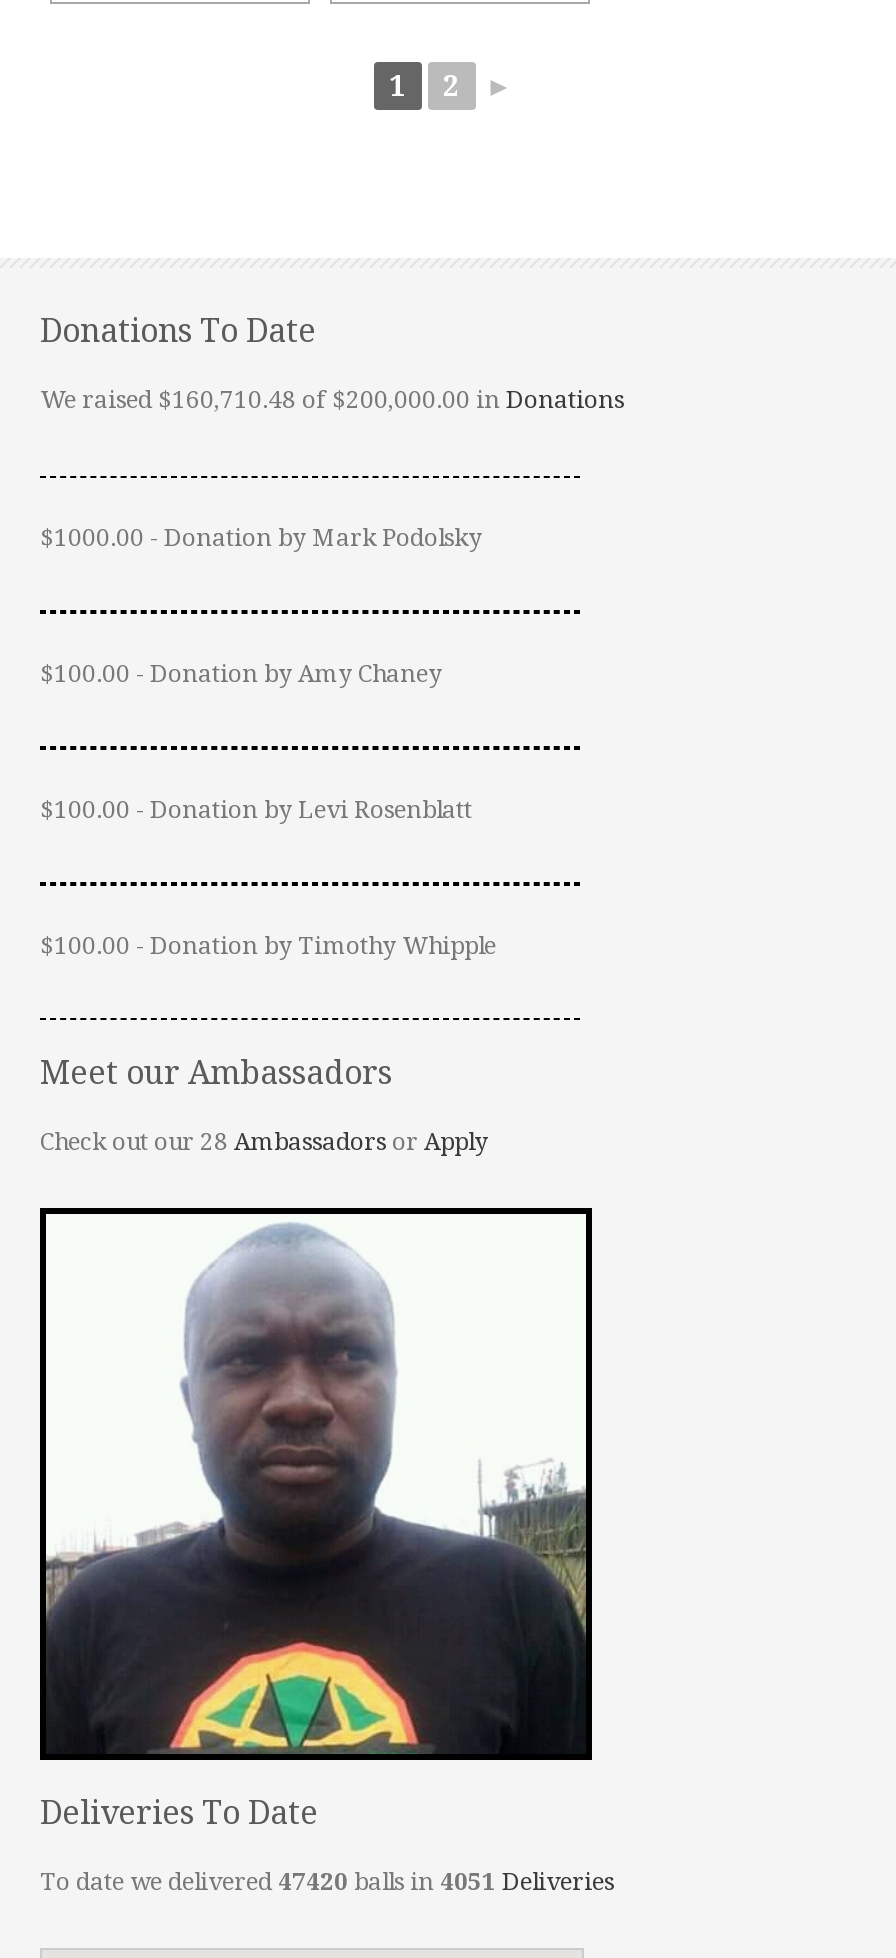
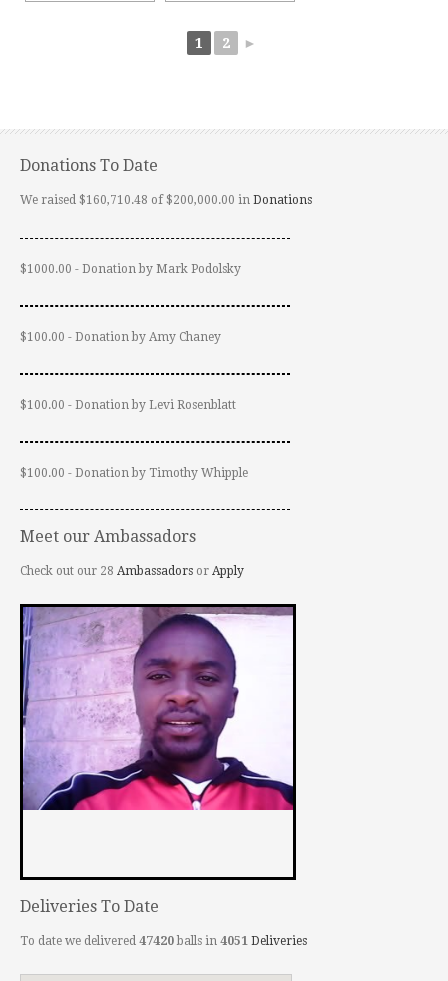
- [image]
+ [image]
